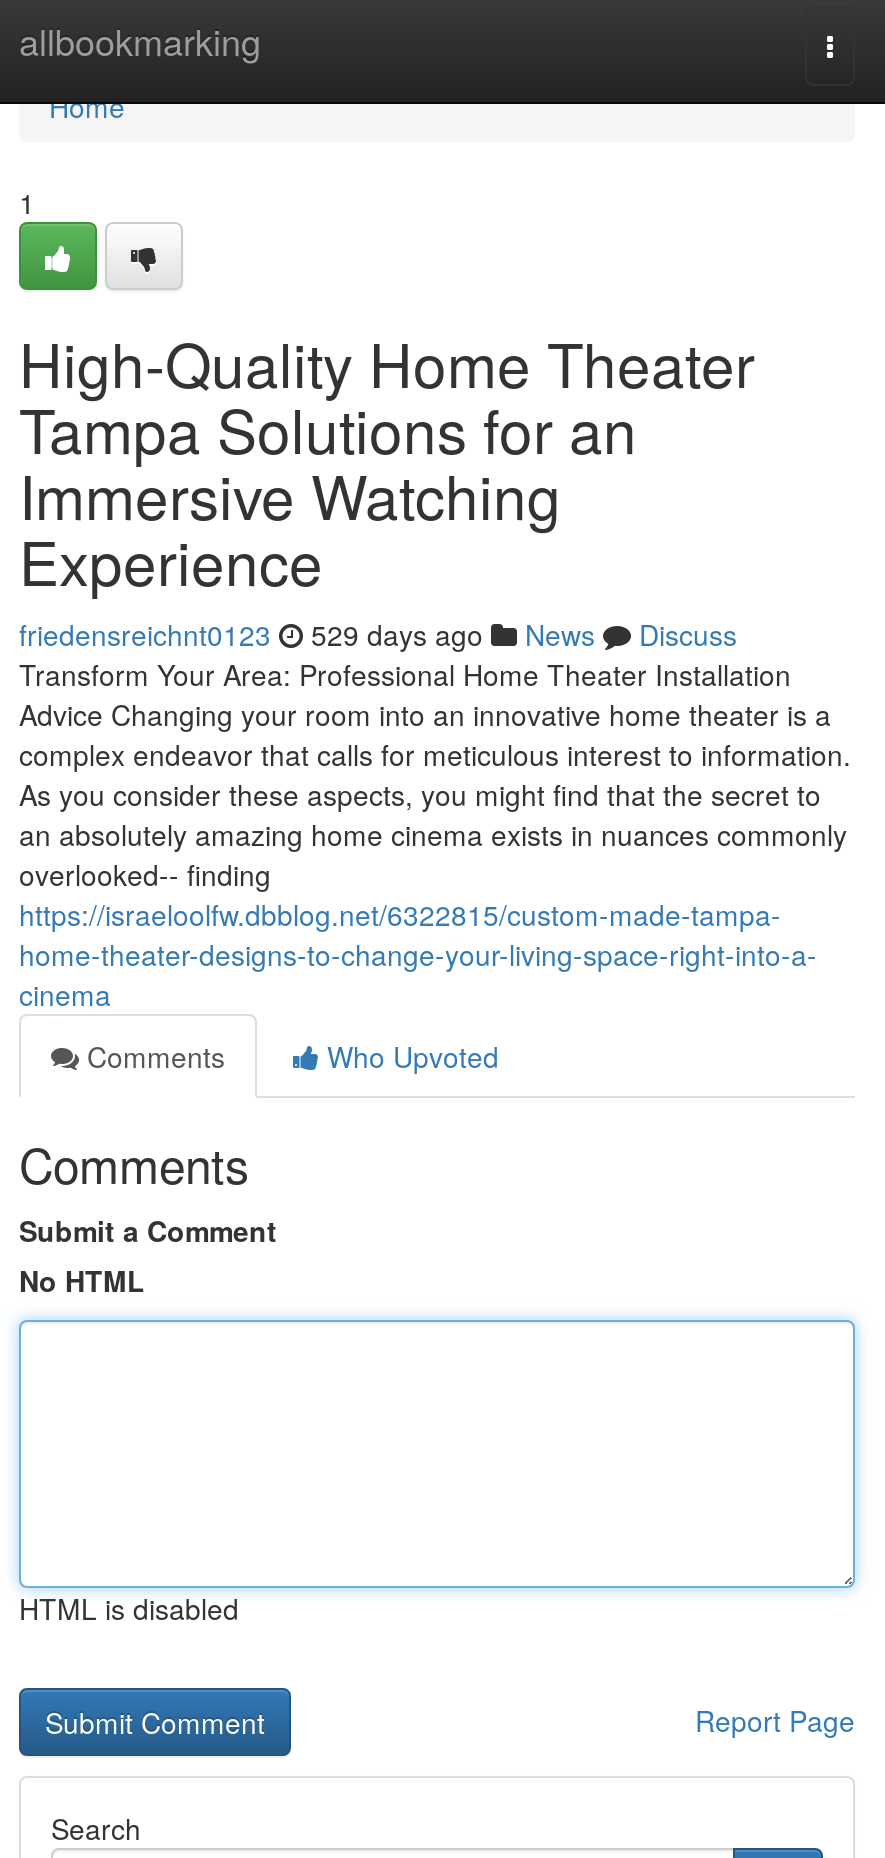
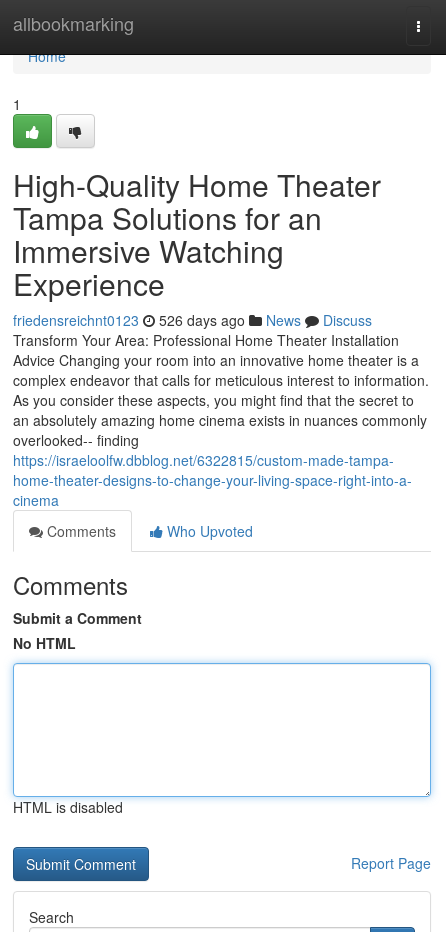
- friedensreichnt0123 529 days ago News Discuss
+ friedensreichnt0123 526 days ago News Discuss
